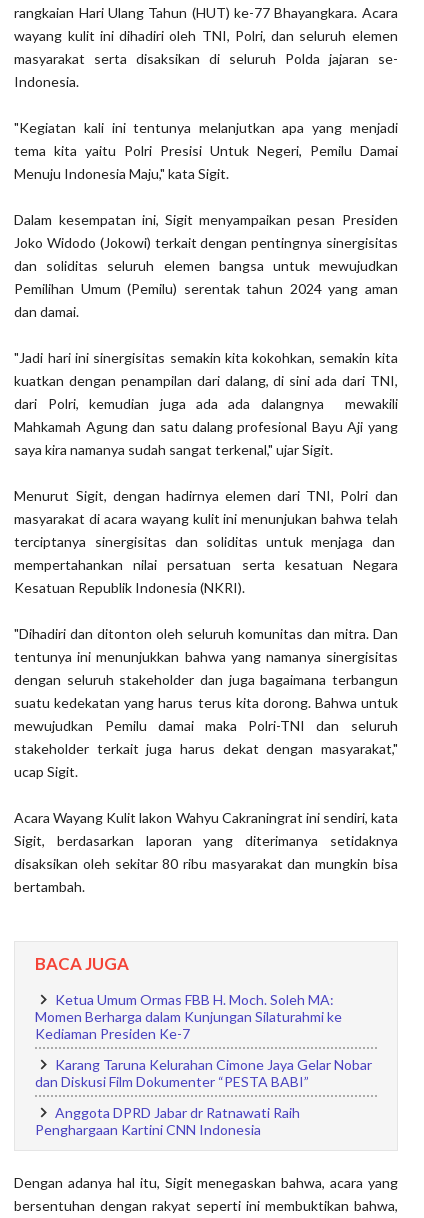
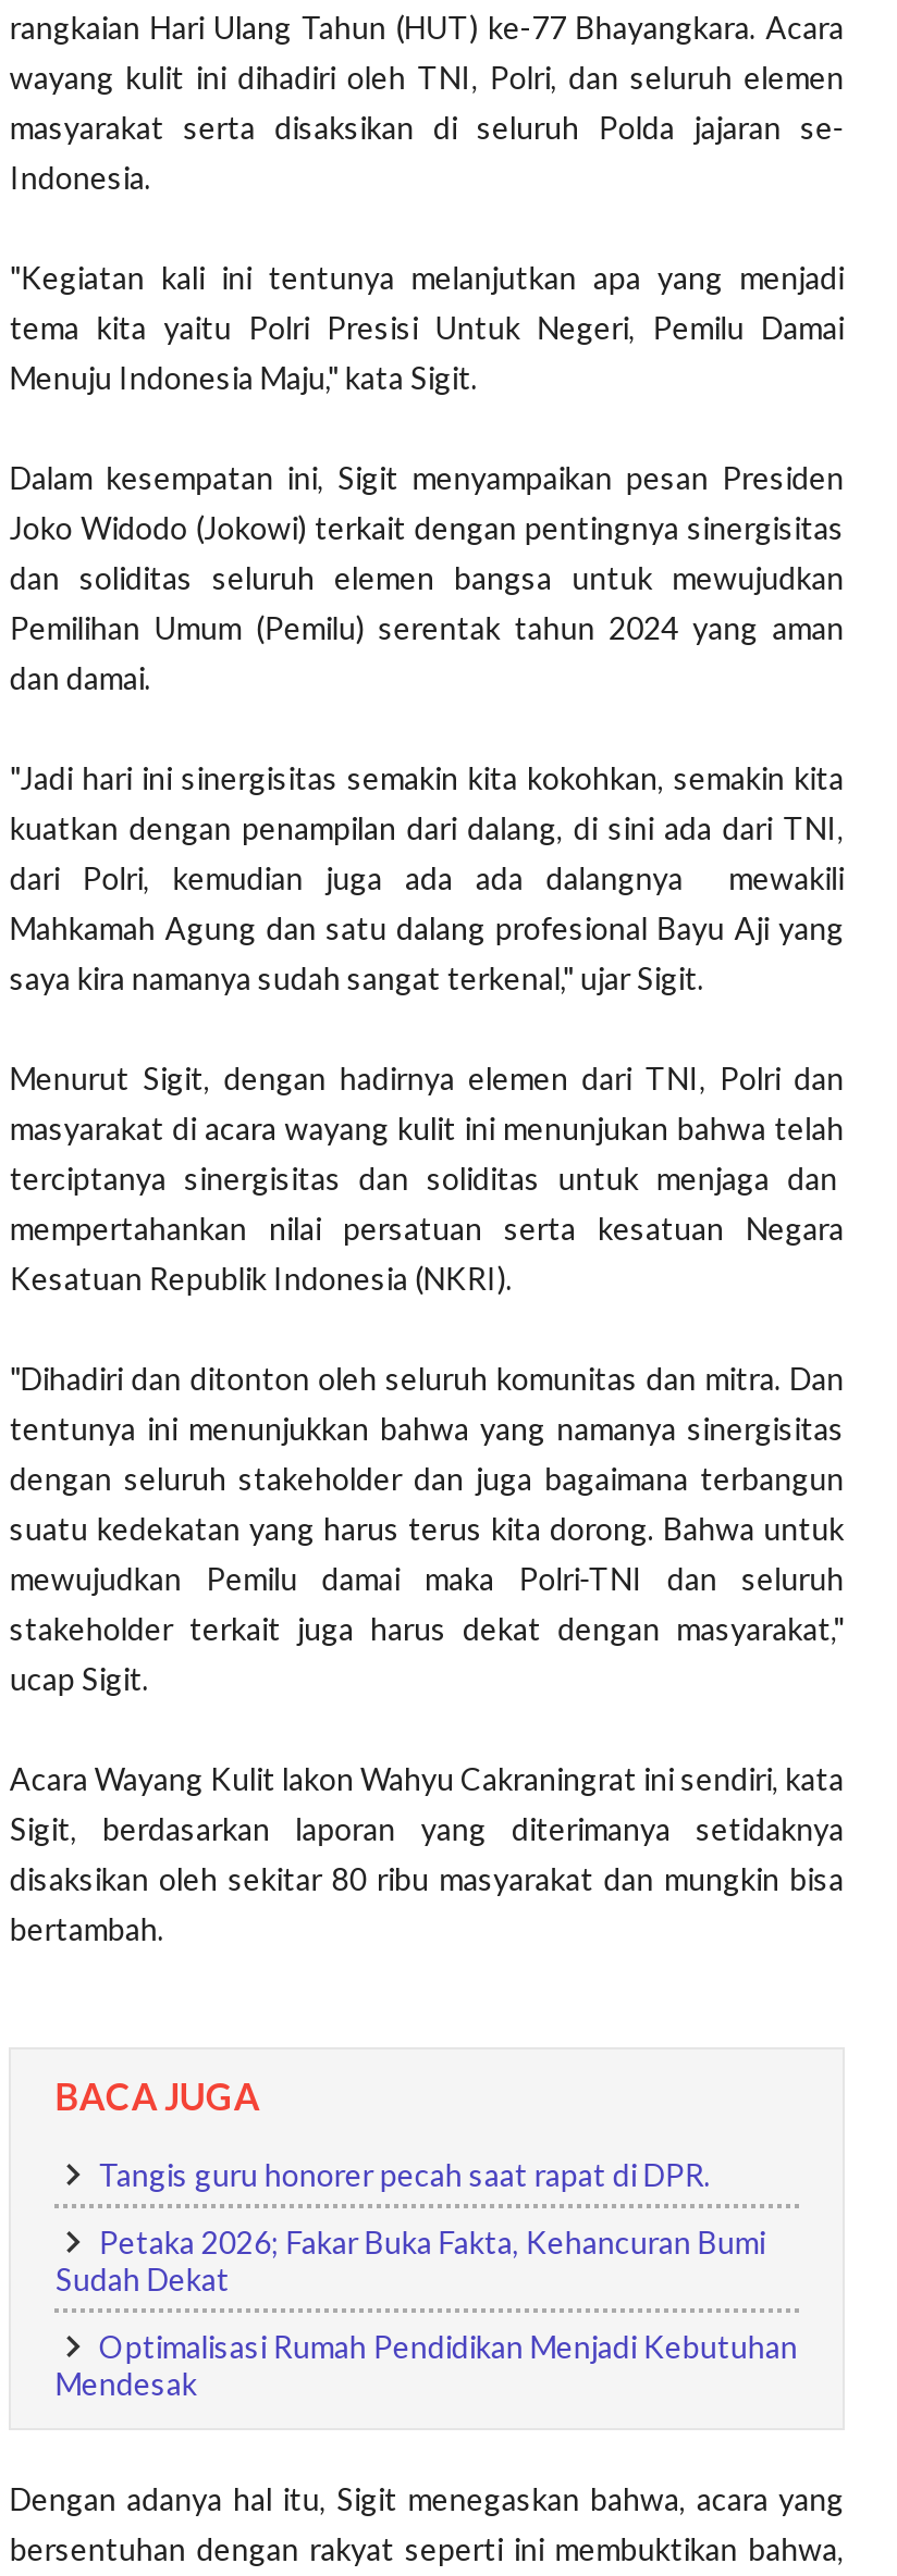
- Ketua Umum Ormas FBB H. Moch. Soleh MA:
- Momen Berharga dalam Kunjungan Silaturahmi ke
- Kediaman Presiden Ke-7
+ Tangis guru honorer pecah saat rapat di DPR.

- Karang Taruna Kelurahan Cimone Jaya Gelar Nobar
- dan Diskusi Film Dokumenter “PESTA BABI”
+ Petaka 2026; Fakar Buka Fakta, Kehancuran Bumi
+ Sudah Dekat

- Anggota DPRD Jabar dr Ratnawati Raih
- Penghargaan Kartini CNN Indonesia
+ Optimalisasi Rumah Pendidikan Menjadi Kebutuhan
+ Mendesak
